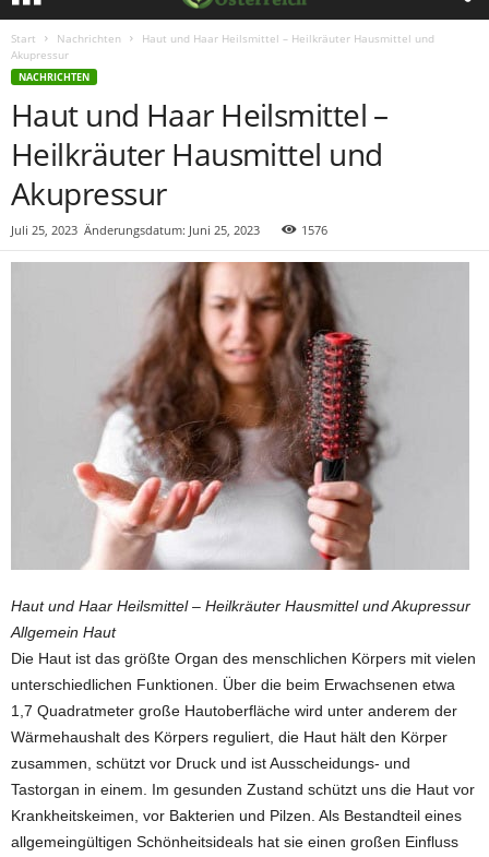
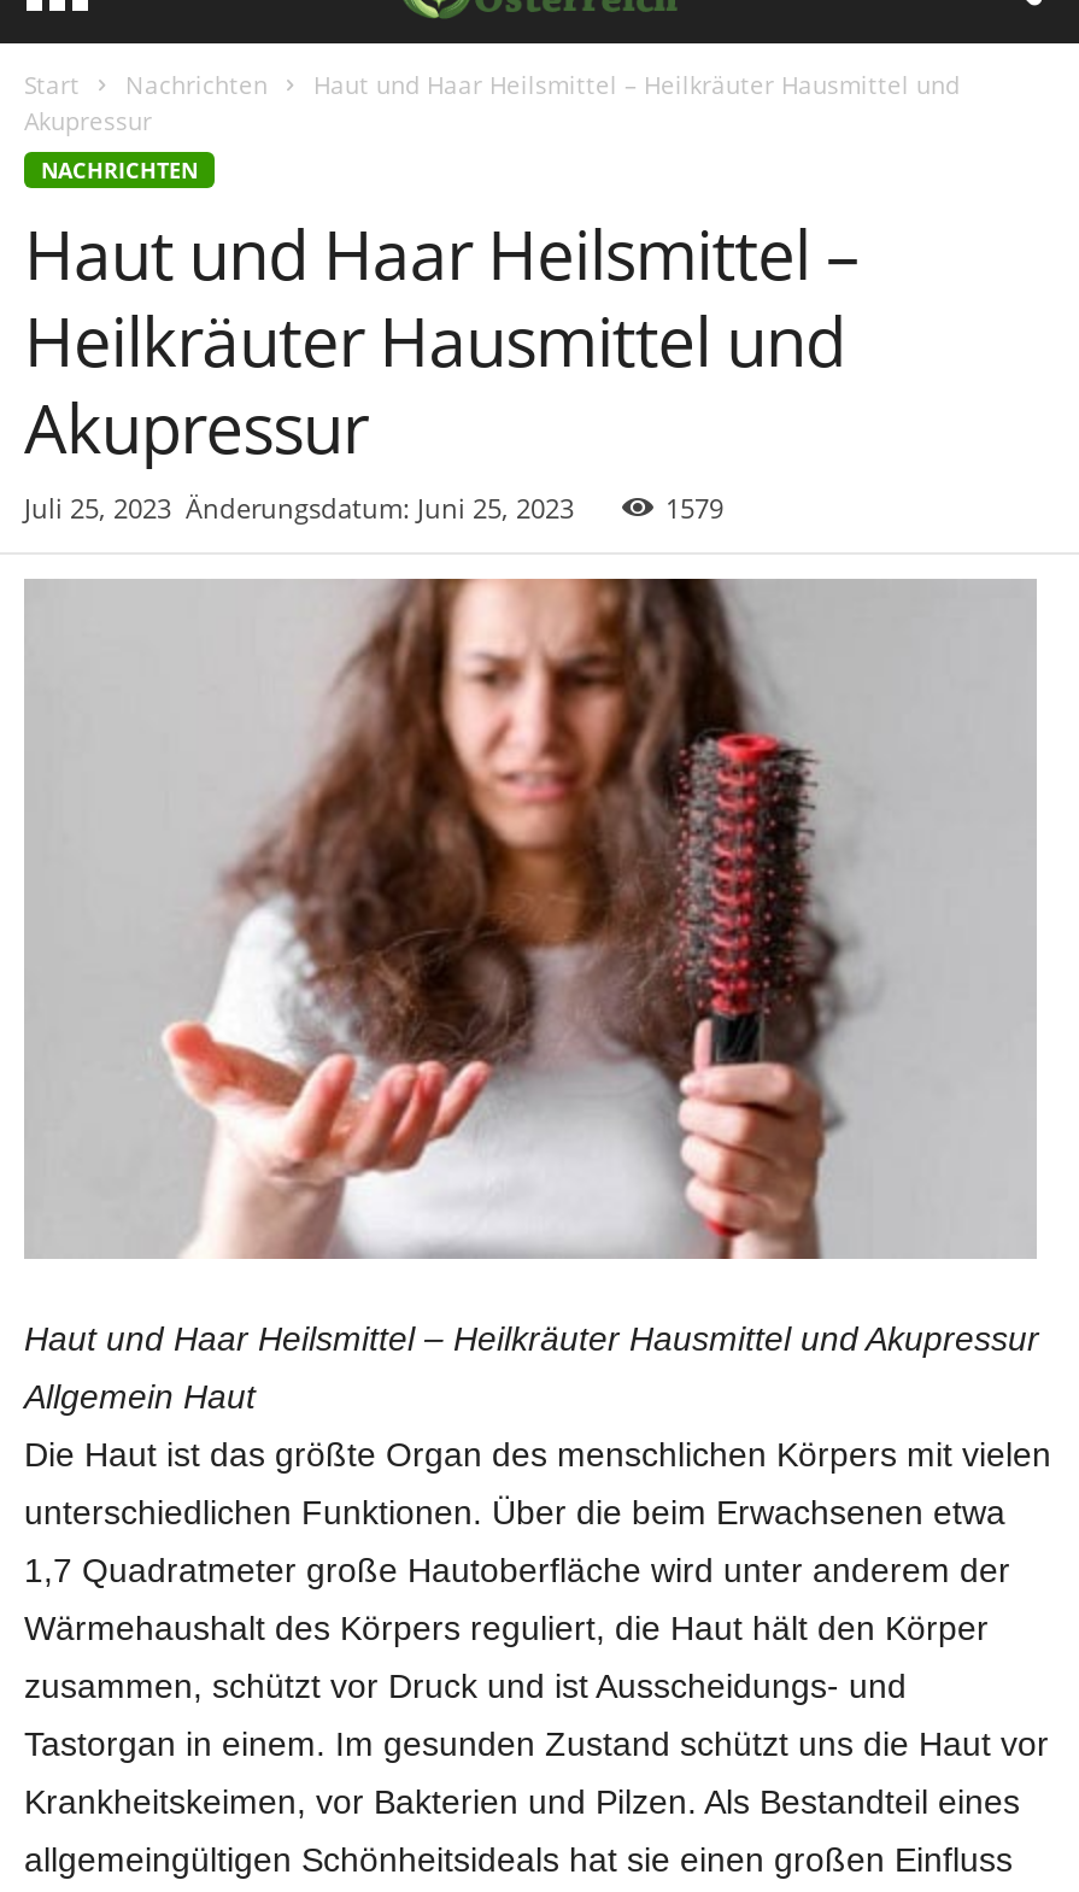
- 1576
+ 1579
